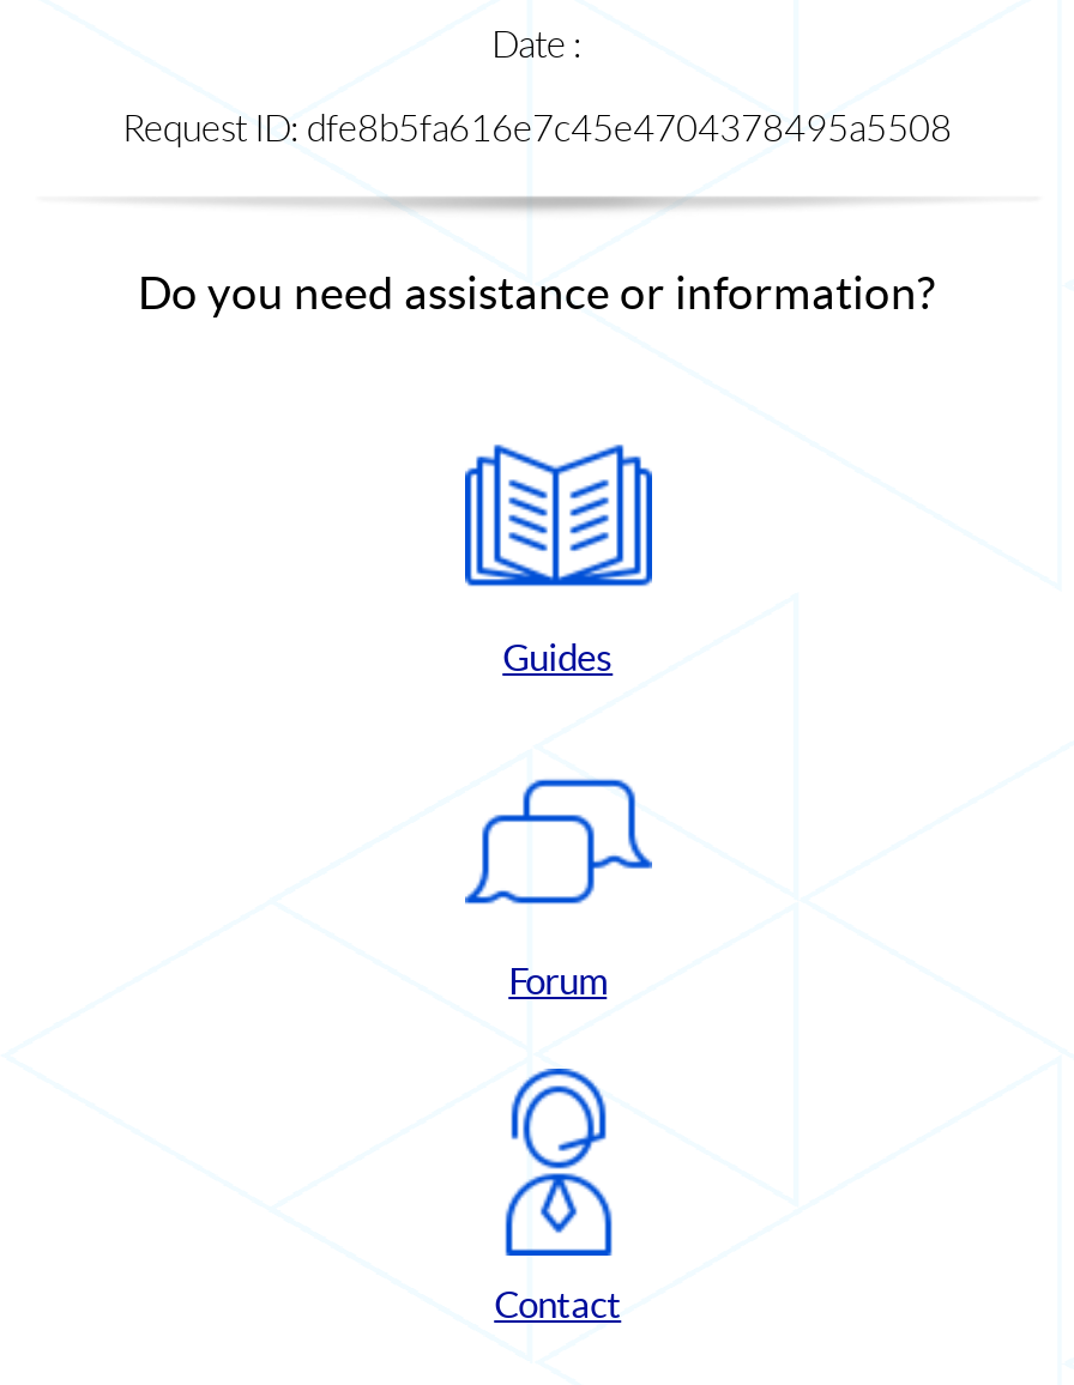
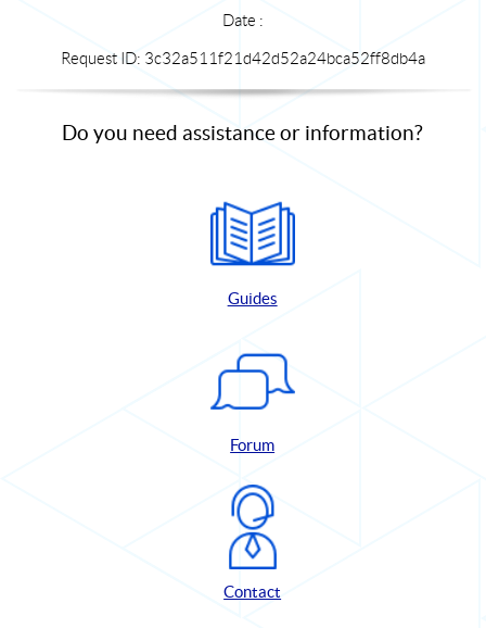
- Request ID: dfe8b5fa616e7c45e4704378495a5508
+ Request ID: 3c32a511f21d42d52a24bca52ff8db4a
